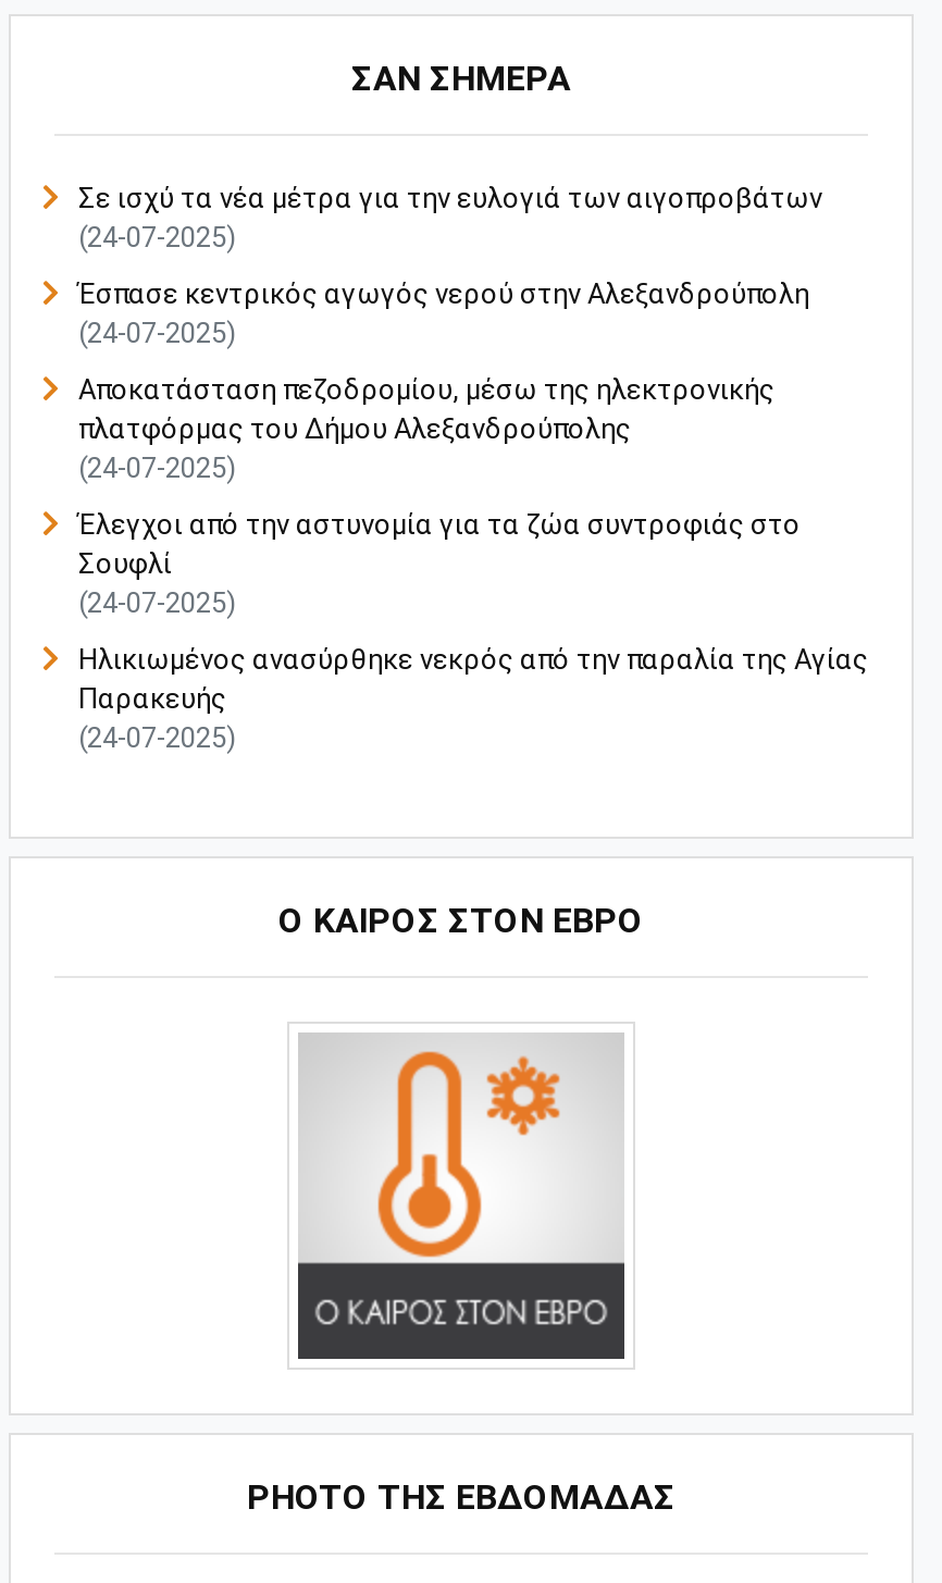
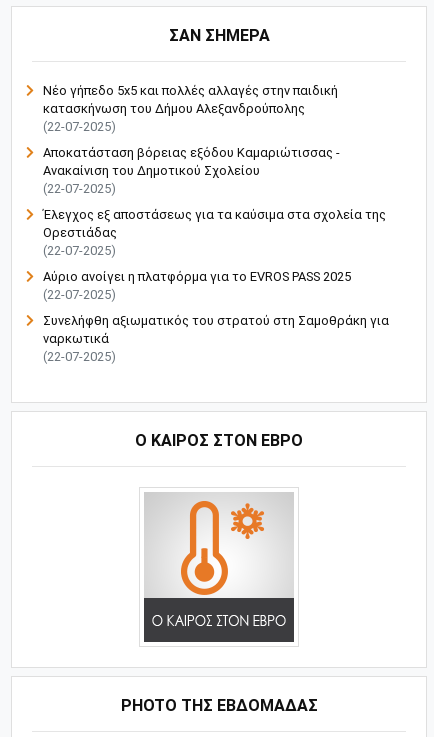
- Σε ισχύ τα νέα μέτρα για την ευλογιά των αιγοπροβάτων
- (24-07-2025)
+ Νέο γήπεδο 5x5 και πολλές αλλαγές στην παιδική
+ κατασκήνωση του Δήμου Αλεξανδρούπολης
+ (22-07-2025)

- Έσπασε κεντρικός αγωγός νερού στην Αλεξανδρούπολη
- (24-07-2025)
+ Αποκατάσταση βόρειας εξόδου Καμαριώτισσας -
+ Ανακαίνιση του Δημοτικού Σχολείου
+ (22-07-2025)

- Αποκατάσταση πεζοδρομίου, μέσω της ηλεκτρονικής
- πλατφόρμας του Δήμου Αλεξανδρούπολης
- (24-07-2025)
+ Έλεγχος εξ αποστάσεως για τα καύσιμα στα σχολεία της
+ Ορεστιάδας
+ (22-07-2025)

- Έλεγχοι από την αστυνομία για τα ζώα συντροφιάς στο
- Σουφλί
- (24-07-2025)
+ Αύριο ανοίγει η πλατφόρμα για το EVROS PASS 2025
+ (22-07-2025)

- Ηλικιωμένος ανασύρθηκε νεκρός από την παραλία της Αγίας
- Παρακευής
- (24-07-2025)
+ Συνελήφθη αξιωματικός του στρατού στη Σαμοθράκη για
+ ναρκωτικά
+ (22-07-2025)
